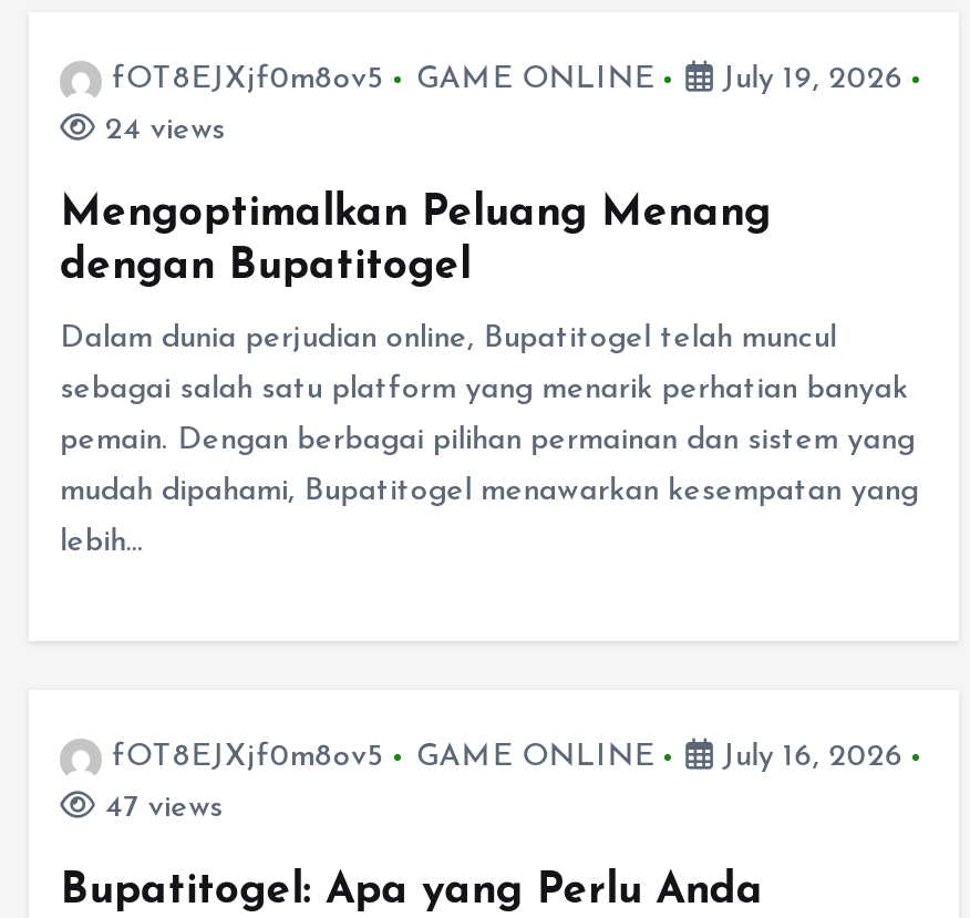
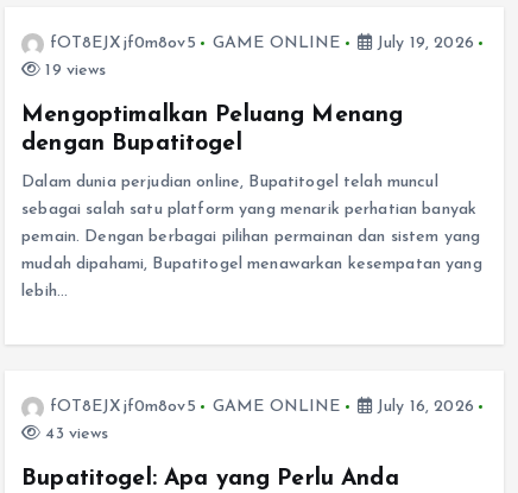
- 24 views
+ 19 views

- 47 views
+ 43 views
